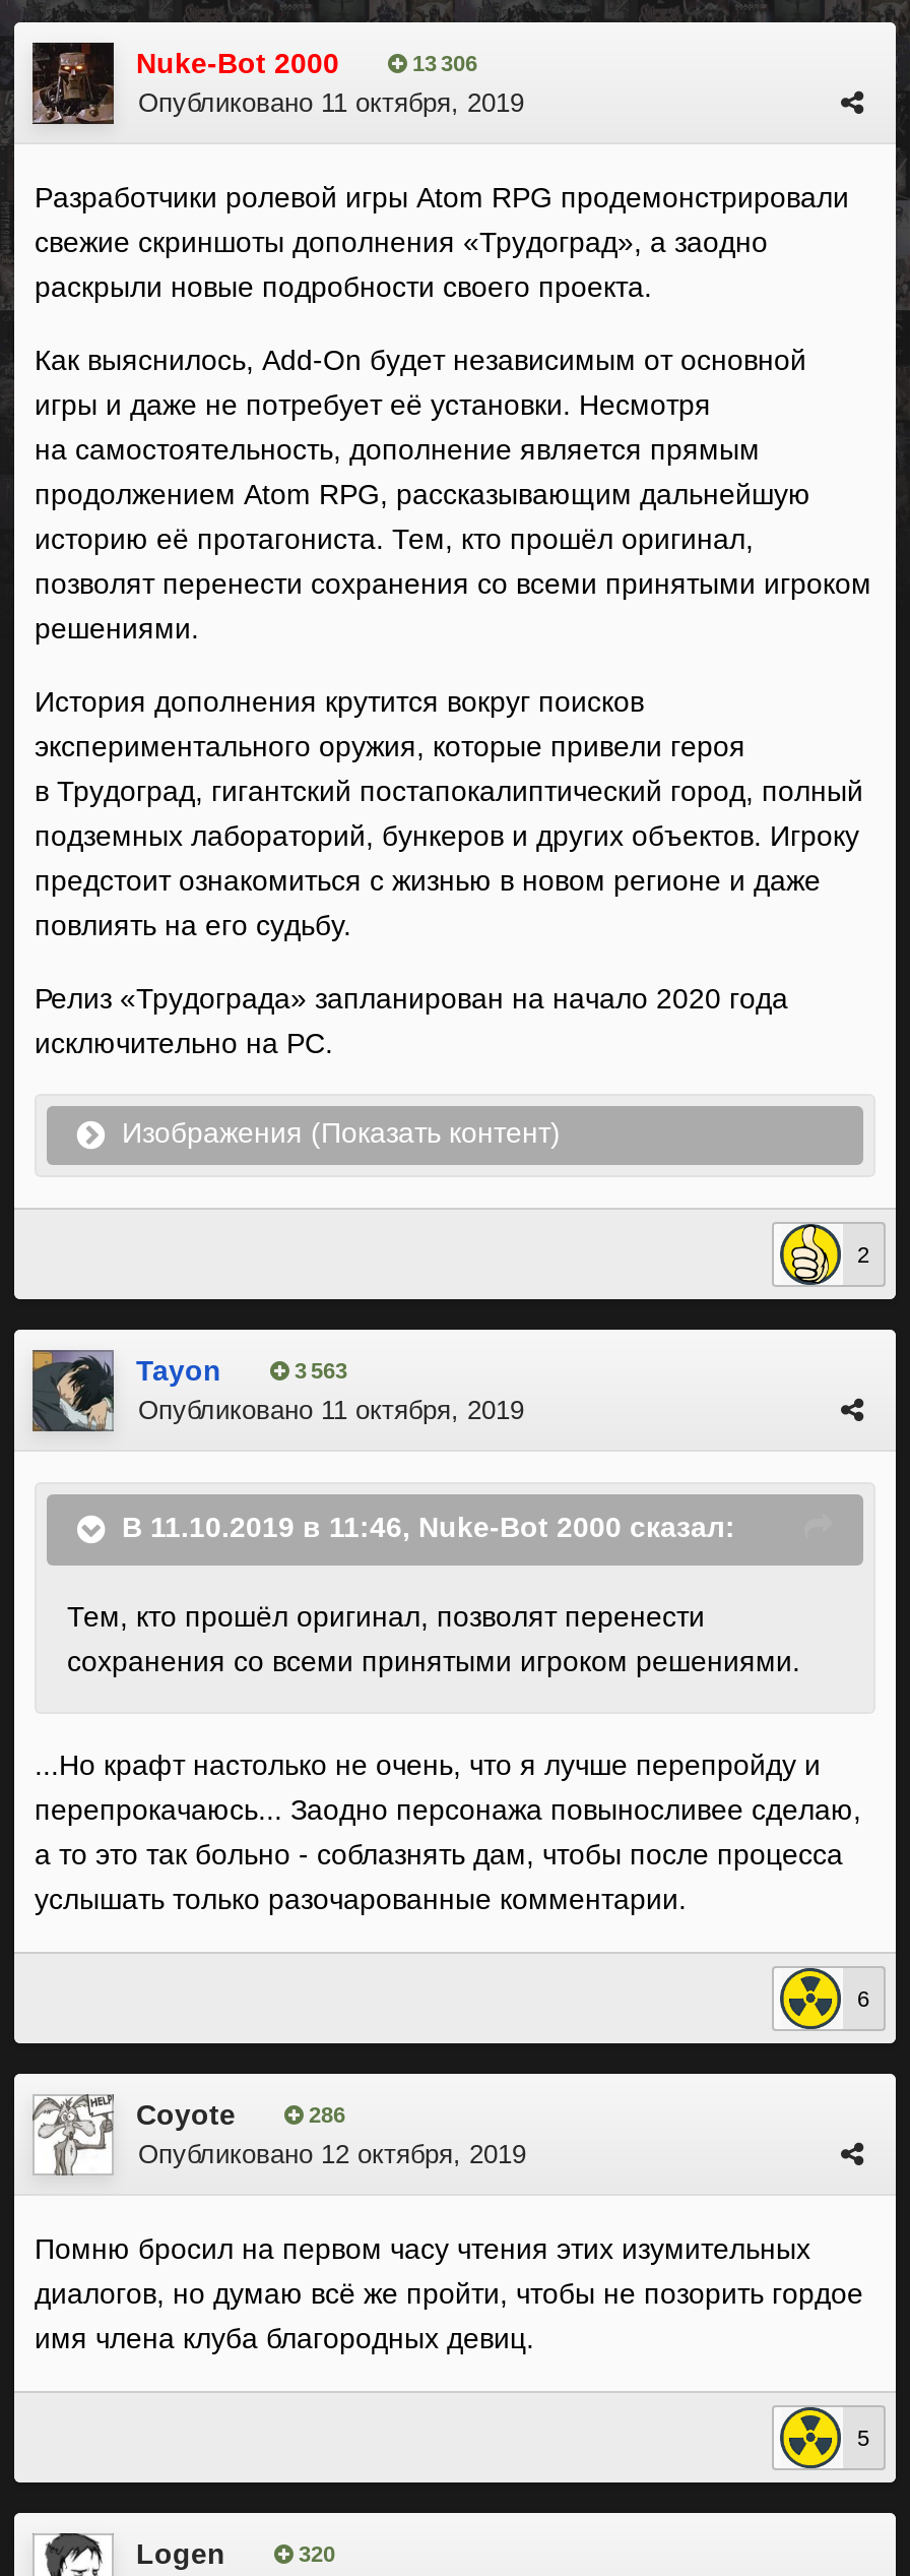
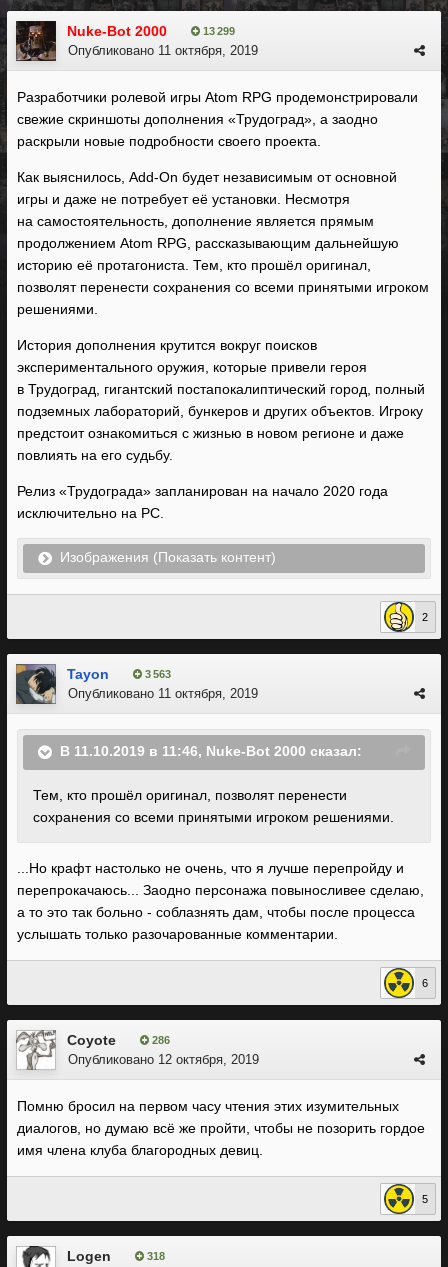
- 13 306
+ 13 299

- 320
+ 318
